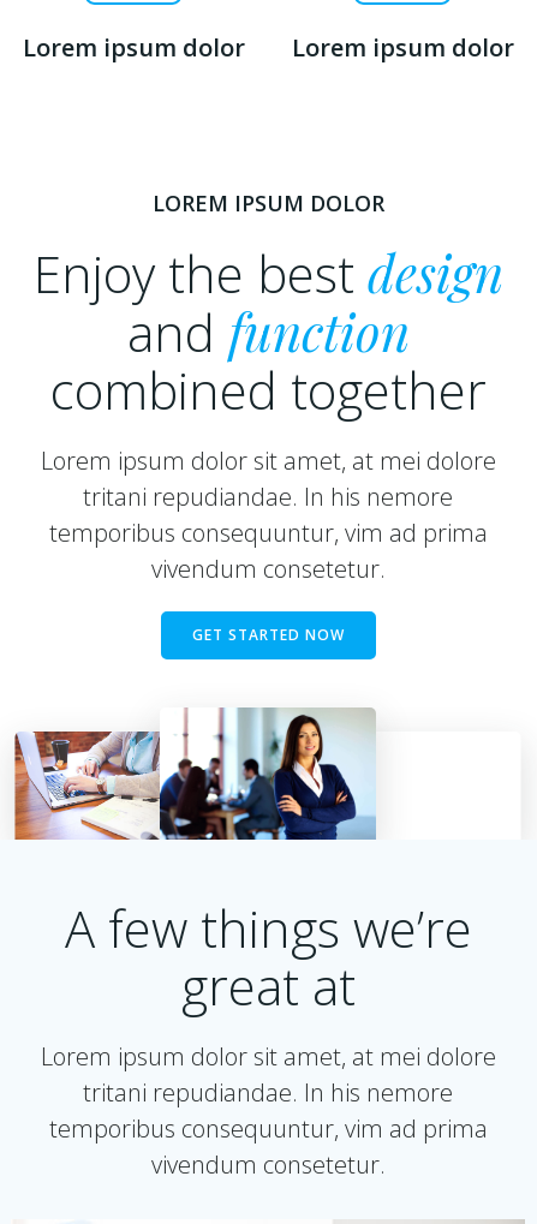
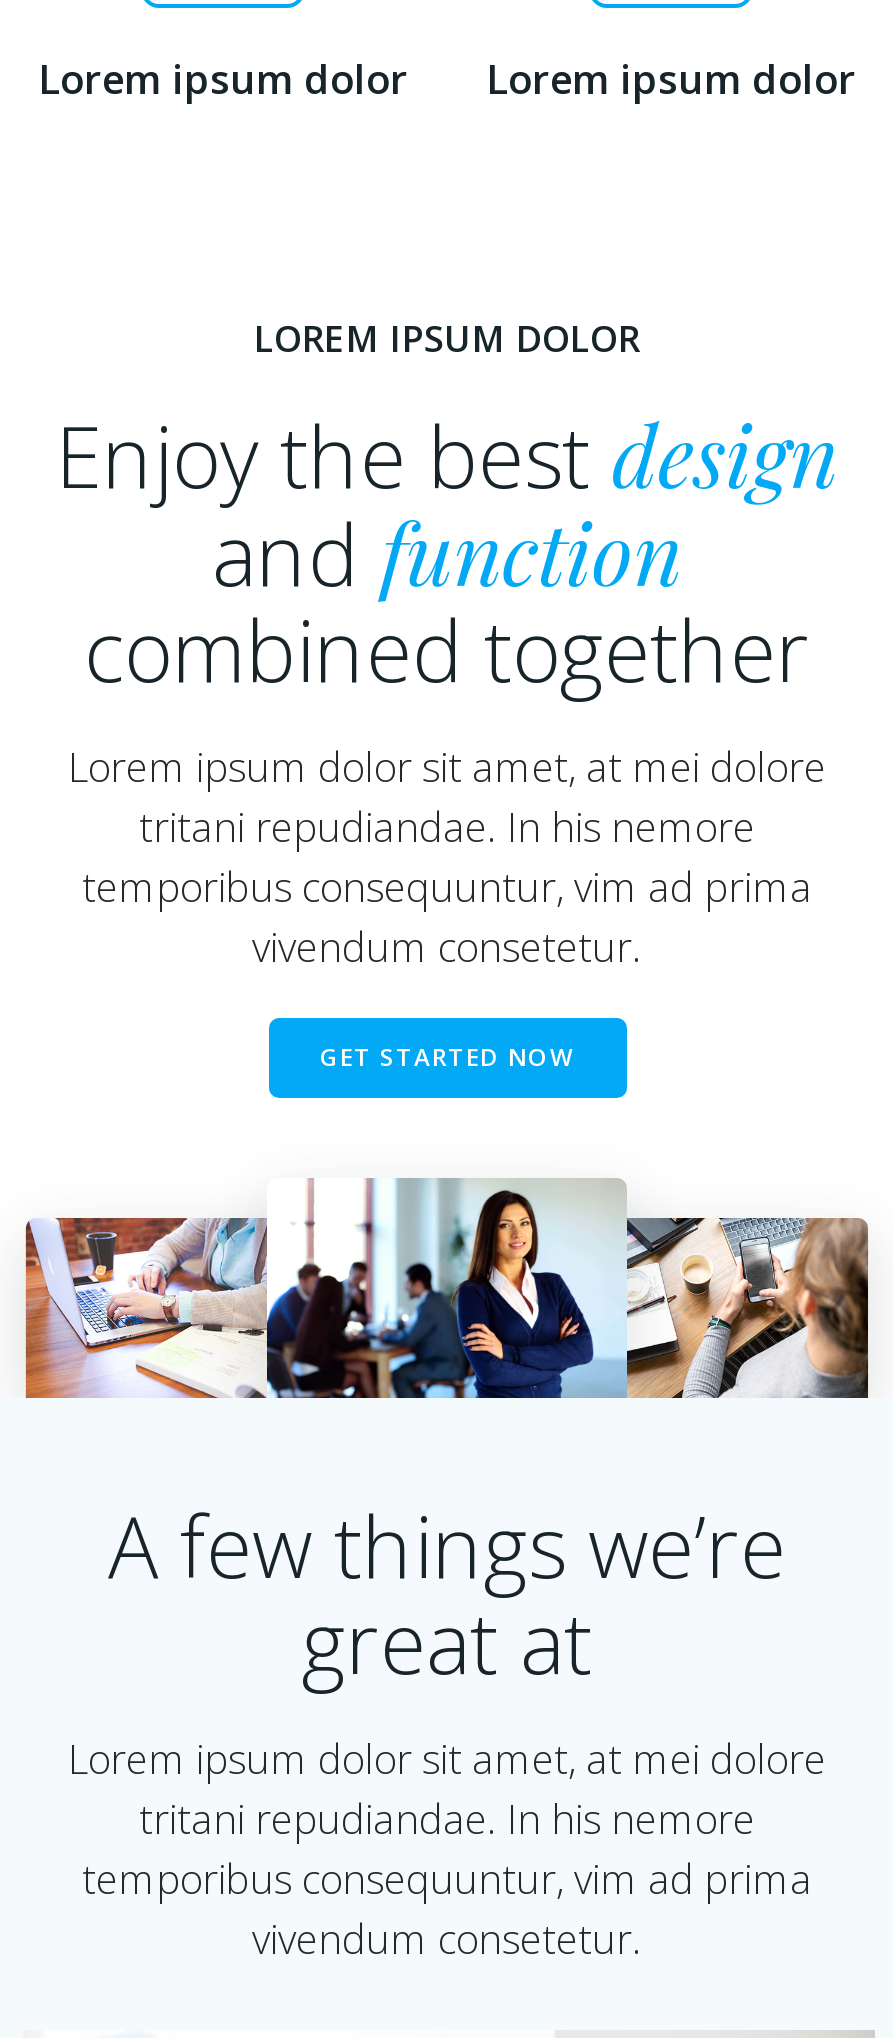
+ [image]
